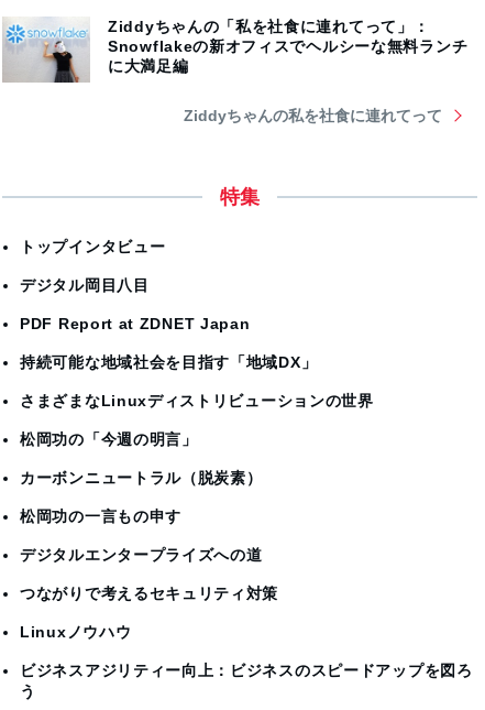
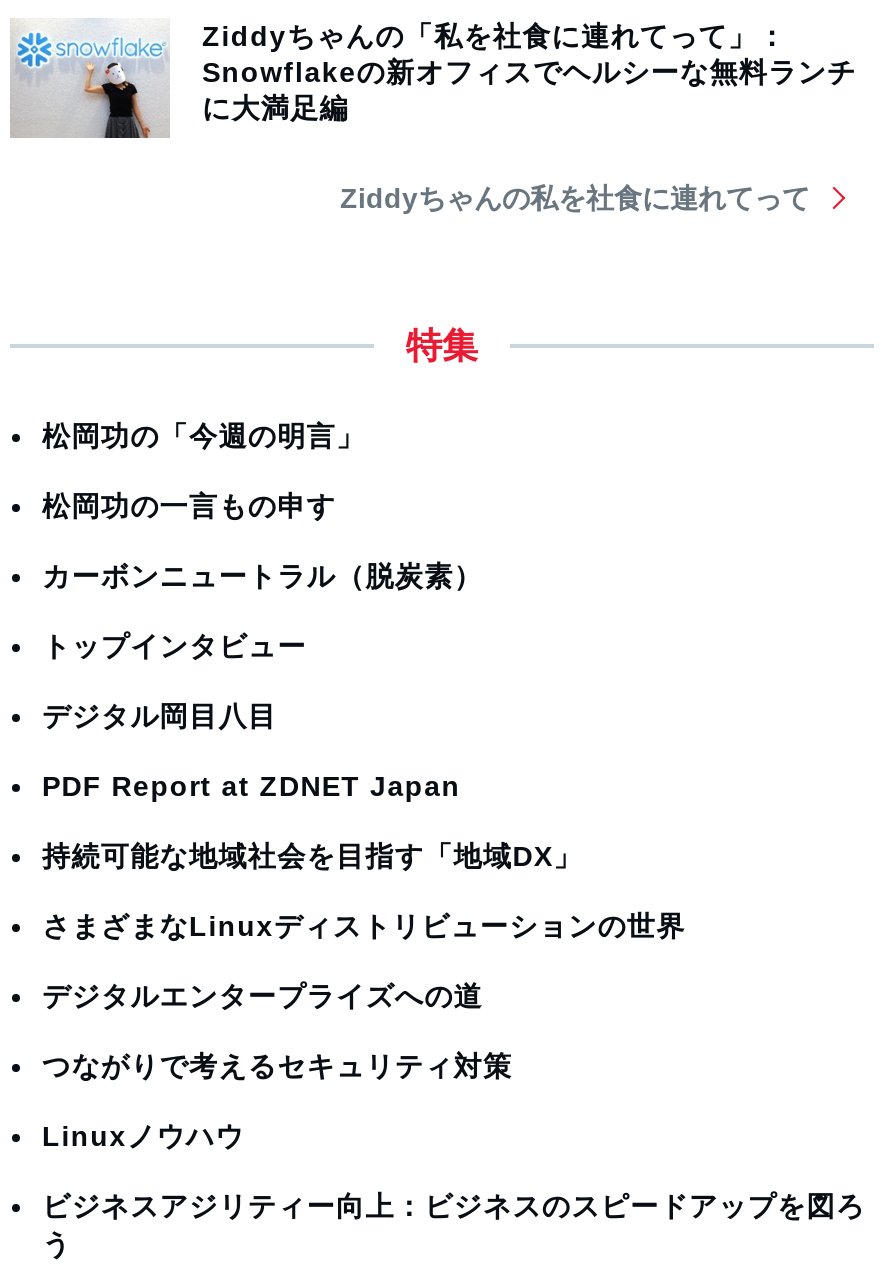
moved down: トップインタビュー | デジタル岡目八目 | PDF Report at ZDNET Japan | 持続可能な地域社会を目指す「地域DX」 | さまざまなLinuxディストリビューションの世界

moved up: 松岡功の「今週の明言」 | カーボンニュートラル（脱炭素） | 松岡功の一言もの申す
